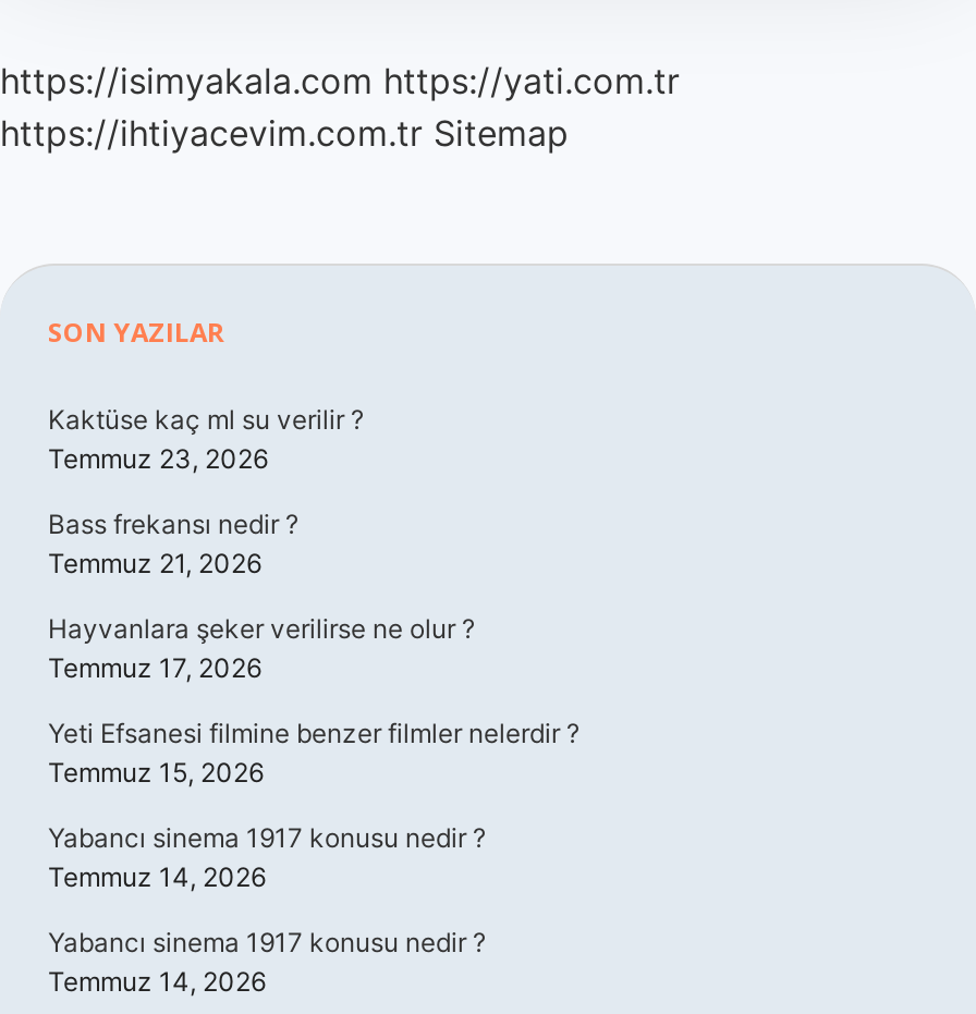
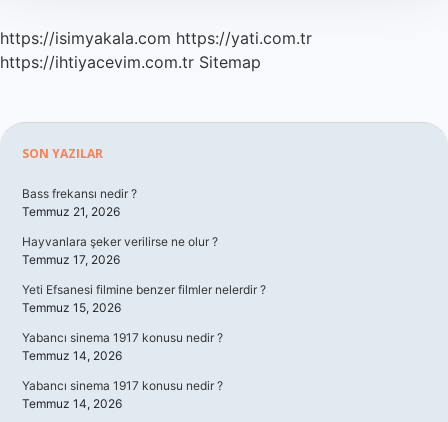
- Kaktüse kaç ml su verilir ?
- Temmuz 23, 2026
